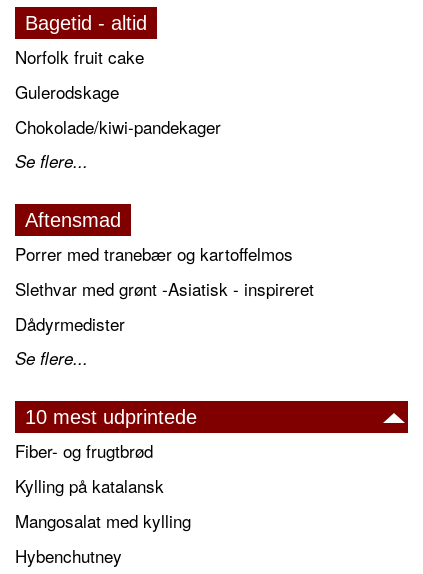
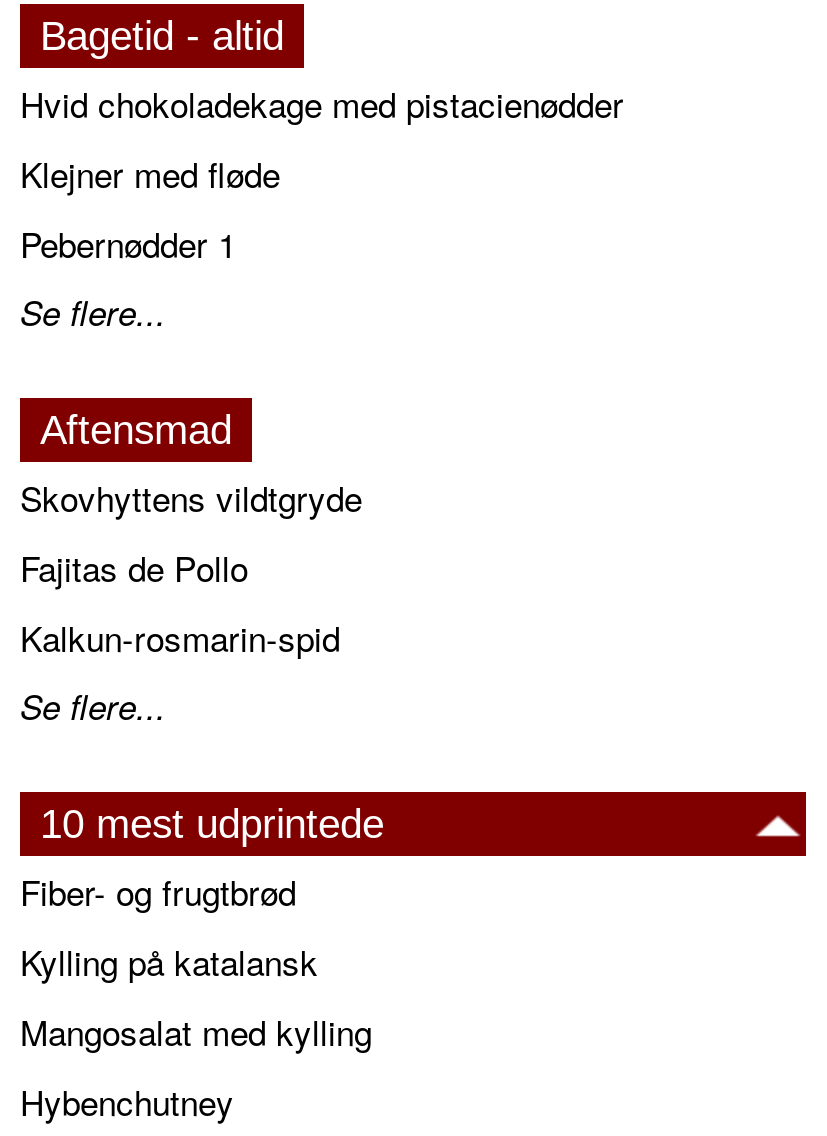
- Norfolk fruit cake
- Gulerodskage
- Chokolade/kiwi-pandekager
+ Hvid chokoladekage med pistacienødder
+ Klejner med fløde
+ Pebernødder 1

- Porrer med tranebær og kartoffelmos
- Slethvar med grønt -Asiatisk - inspireret
- Dådyrmedister
+ Skovhyttens vildtgryde
+ Fajitas de Pollo
+ Kalkun-rosmarin-spid
